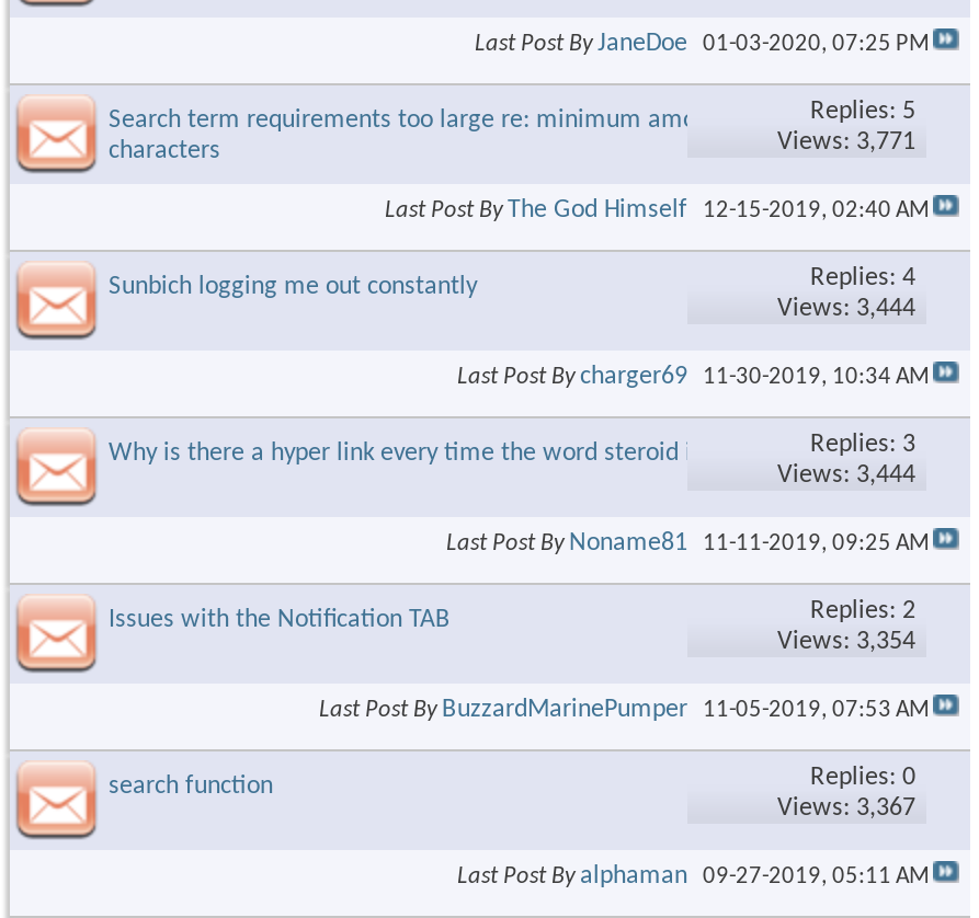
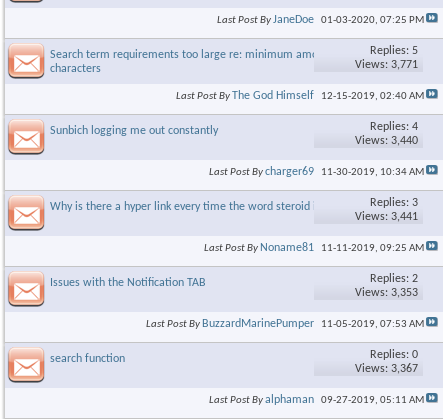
- Views: 3,444
+ Views: 3,440

- Views: 3,444
+ Views: 3,441

- Views: 3,354
+ Views: 3,353
